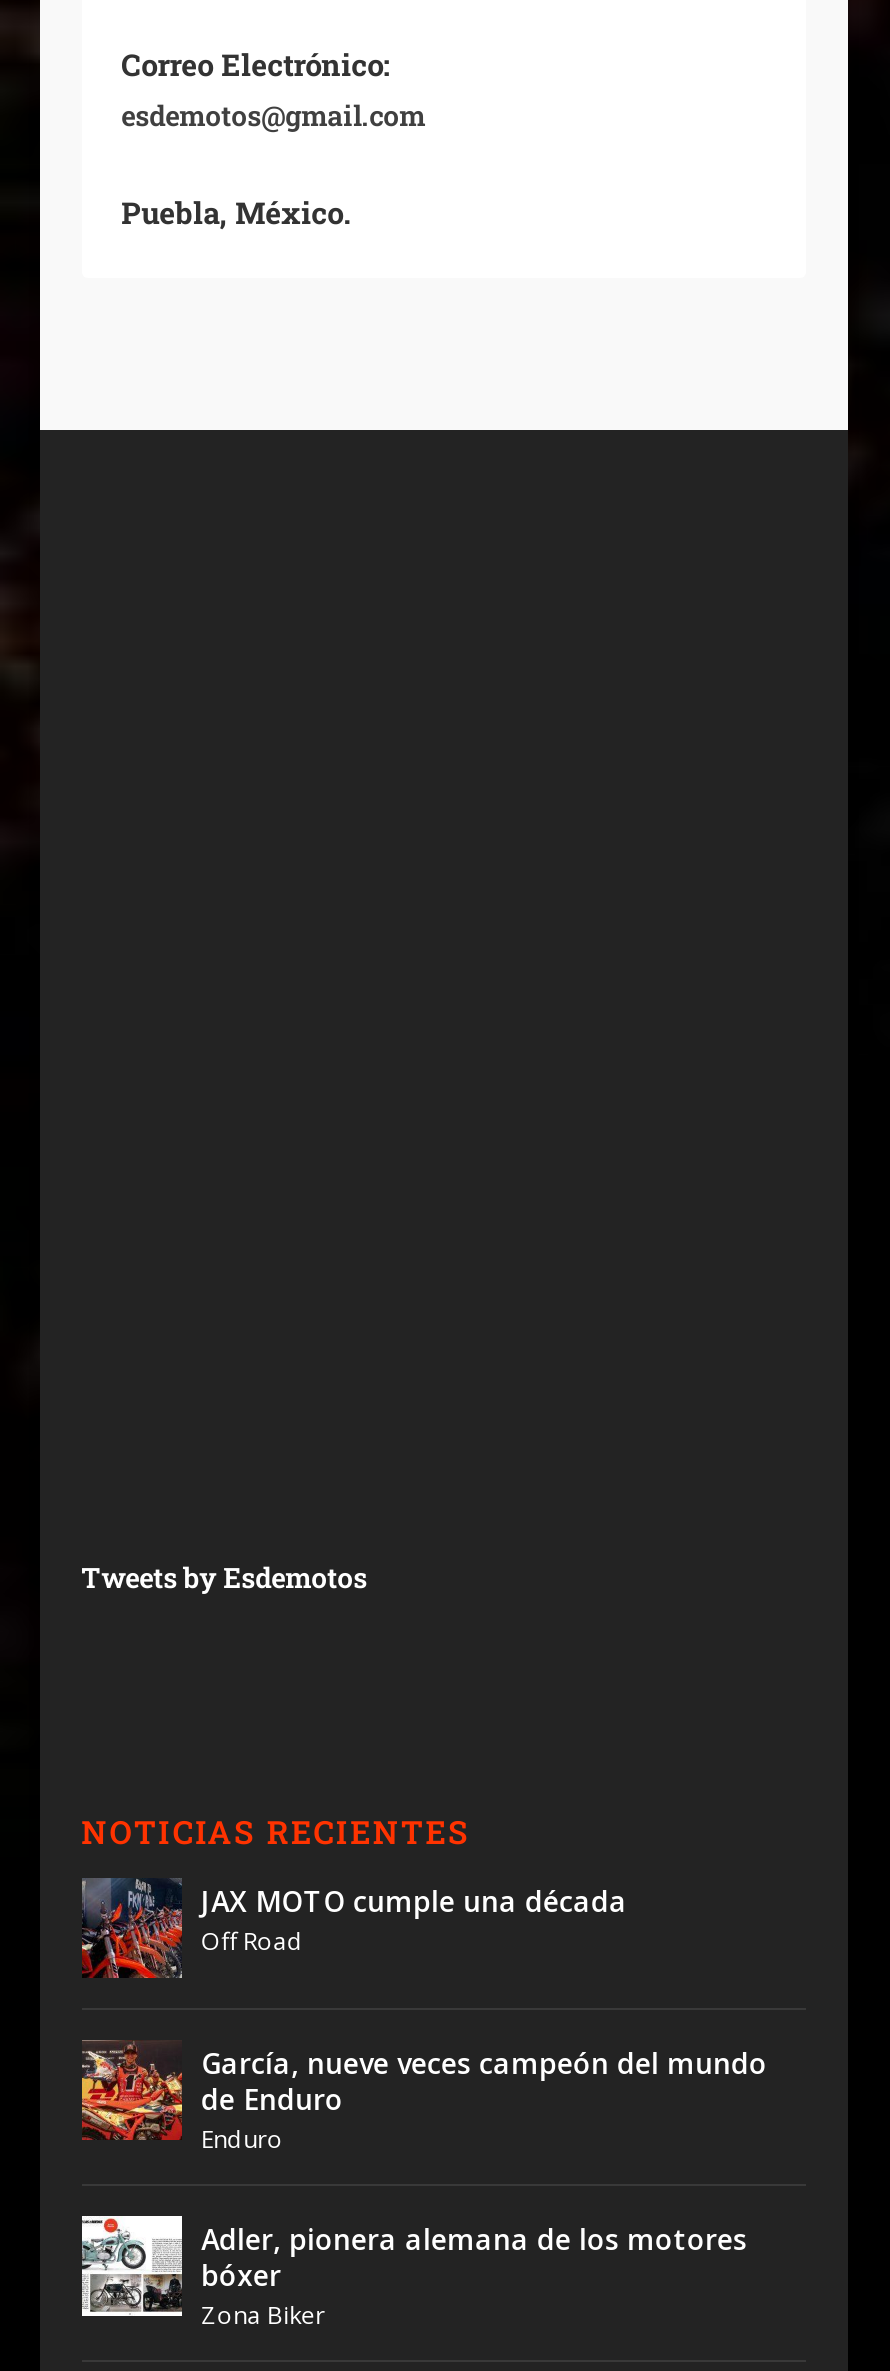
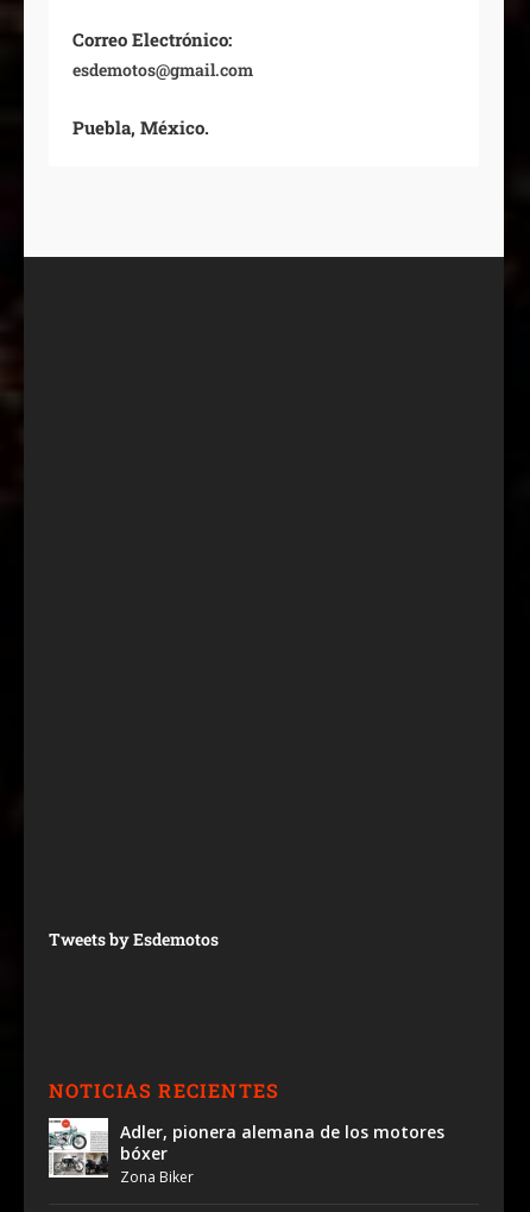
- [image]
- JAX MOTO cumple una década
- Off Road
- García, nueve veces campeón del mundo
- de Enduro
- Enduro

- [image]
